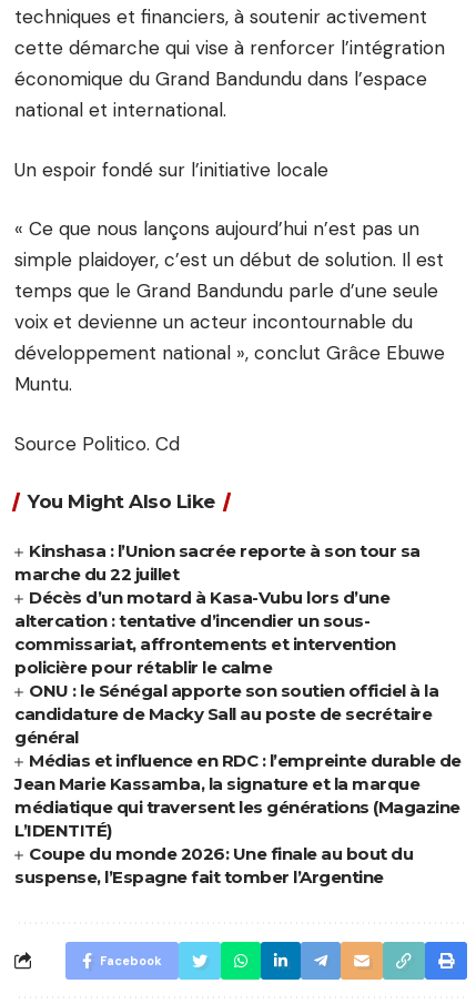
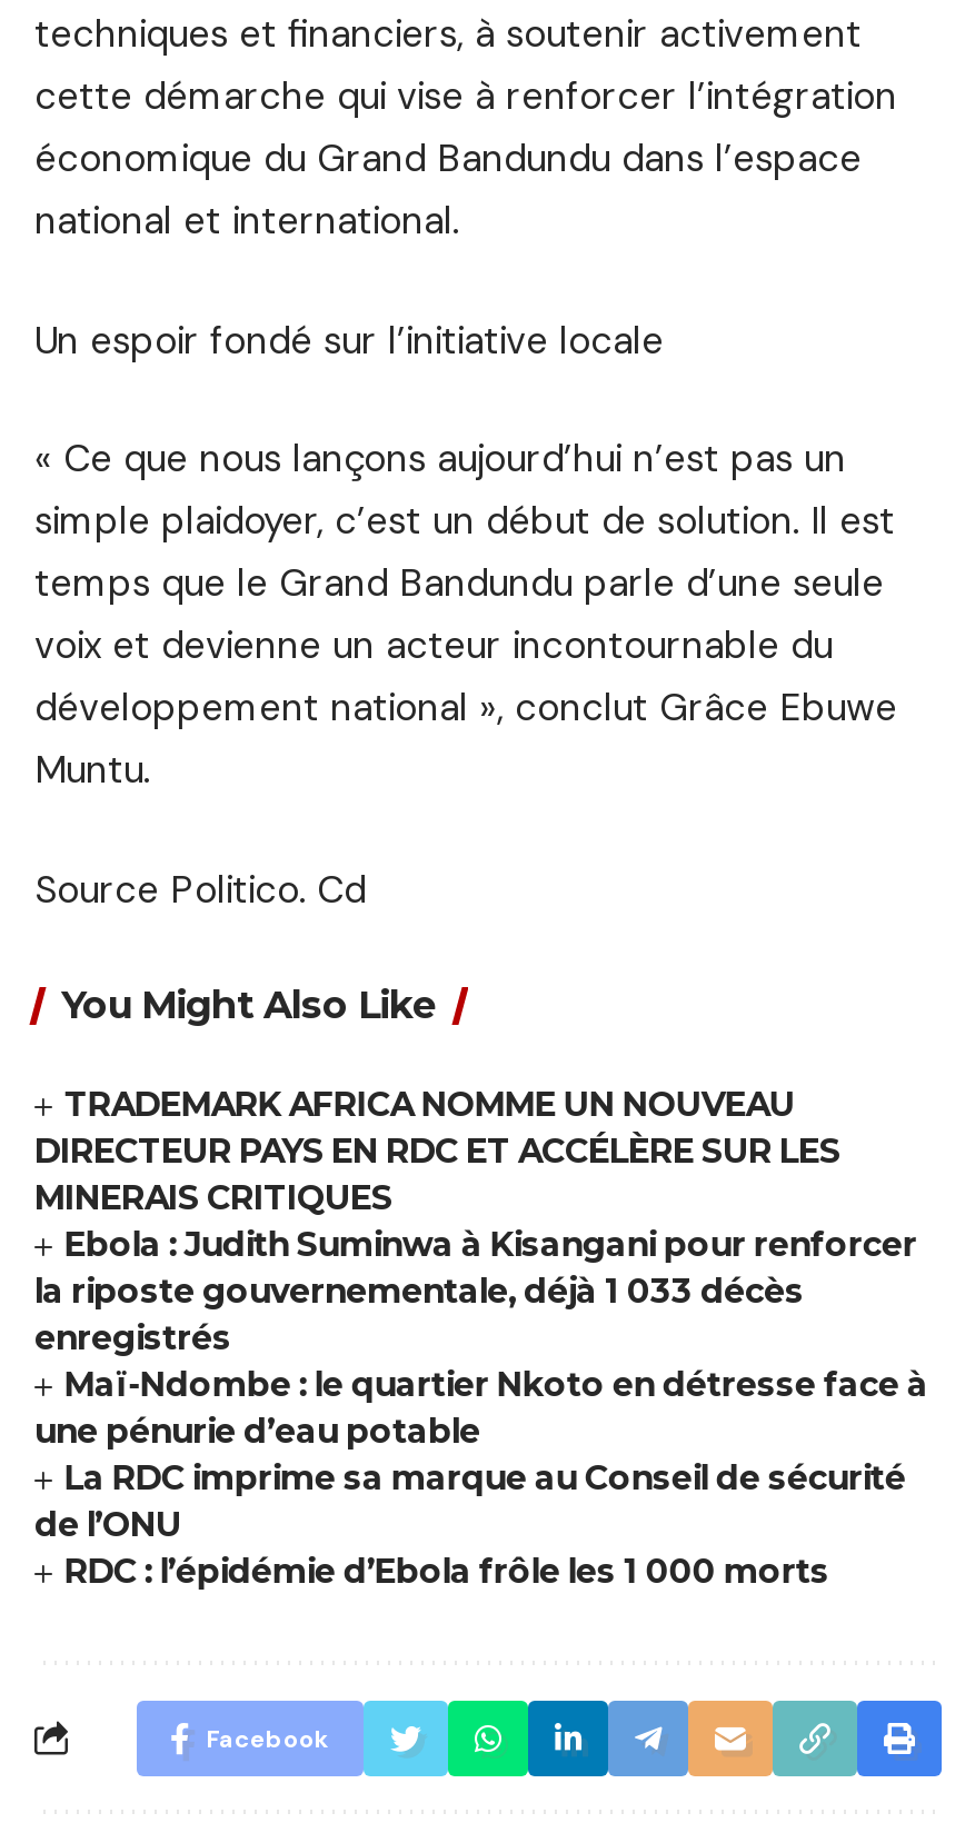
- Kinshasa : l’Union sacrée reporte à son tour sa
- marche du 22 juillet
- Décès d’un motard à Kasa-Vubu lors d’une
- altercation : tentative d’incendier un sous-
- commissariat, affrontements et intervention
- policière pour rétablir le calme
- ONU : le Sénégal apporte son soutien officiel à la
- candidature de Macky Sall au poste de secrétaire
- général
- Médias et influence en RDC : l’empreinte durable de
- Jean Marie Kassamba, la signature et la marque
- médiatique qui traversent les générations (Magazine
- L’IDENTITÉ)
- Coupe du monde 2026: Une finale au bout du
- suspense, l’Espagne fait tomber l’Argentine
+ TRADEMARK AFRICA NOMME UN NOUVEAU
+ DIRECTEUR PAYS EN RDC ET ACCÉLÈRE SUR LES
+ MINERAIS CRITIQUES
+ Ebola : Judith Suminwa à Kisangani pour renforcer
+ la riposte gouvernementale, déjà 1 033 décès
+ enregistrés
+ Maï-Ndombe : le quartier Nkoto en détresse face à
+ une pénurie d’eau potable
+ La RDC imprime sa marque au Conseil de sécurité
+ de l’ONU
+ RDC : l’épidémie d’Ebola frôle les 1 000 morts
